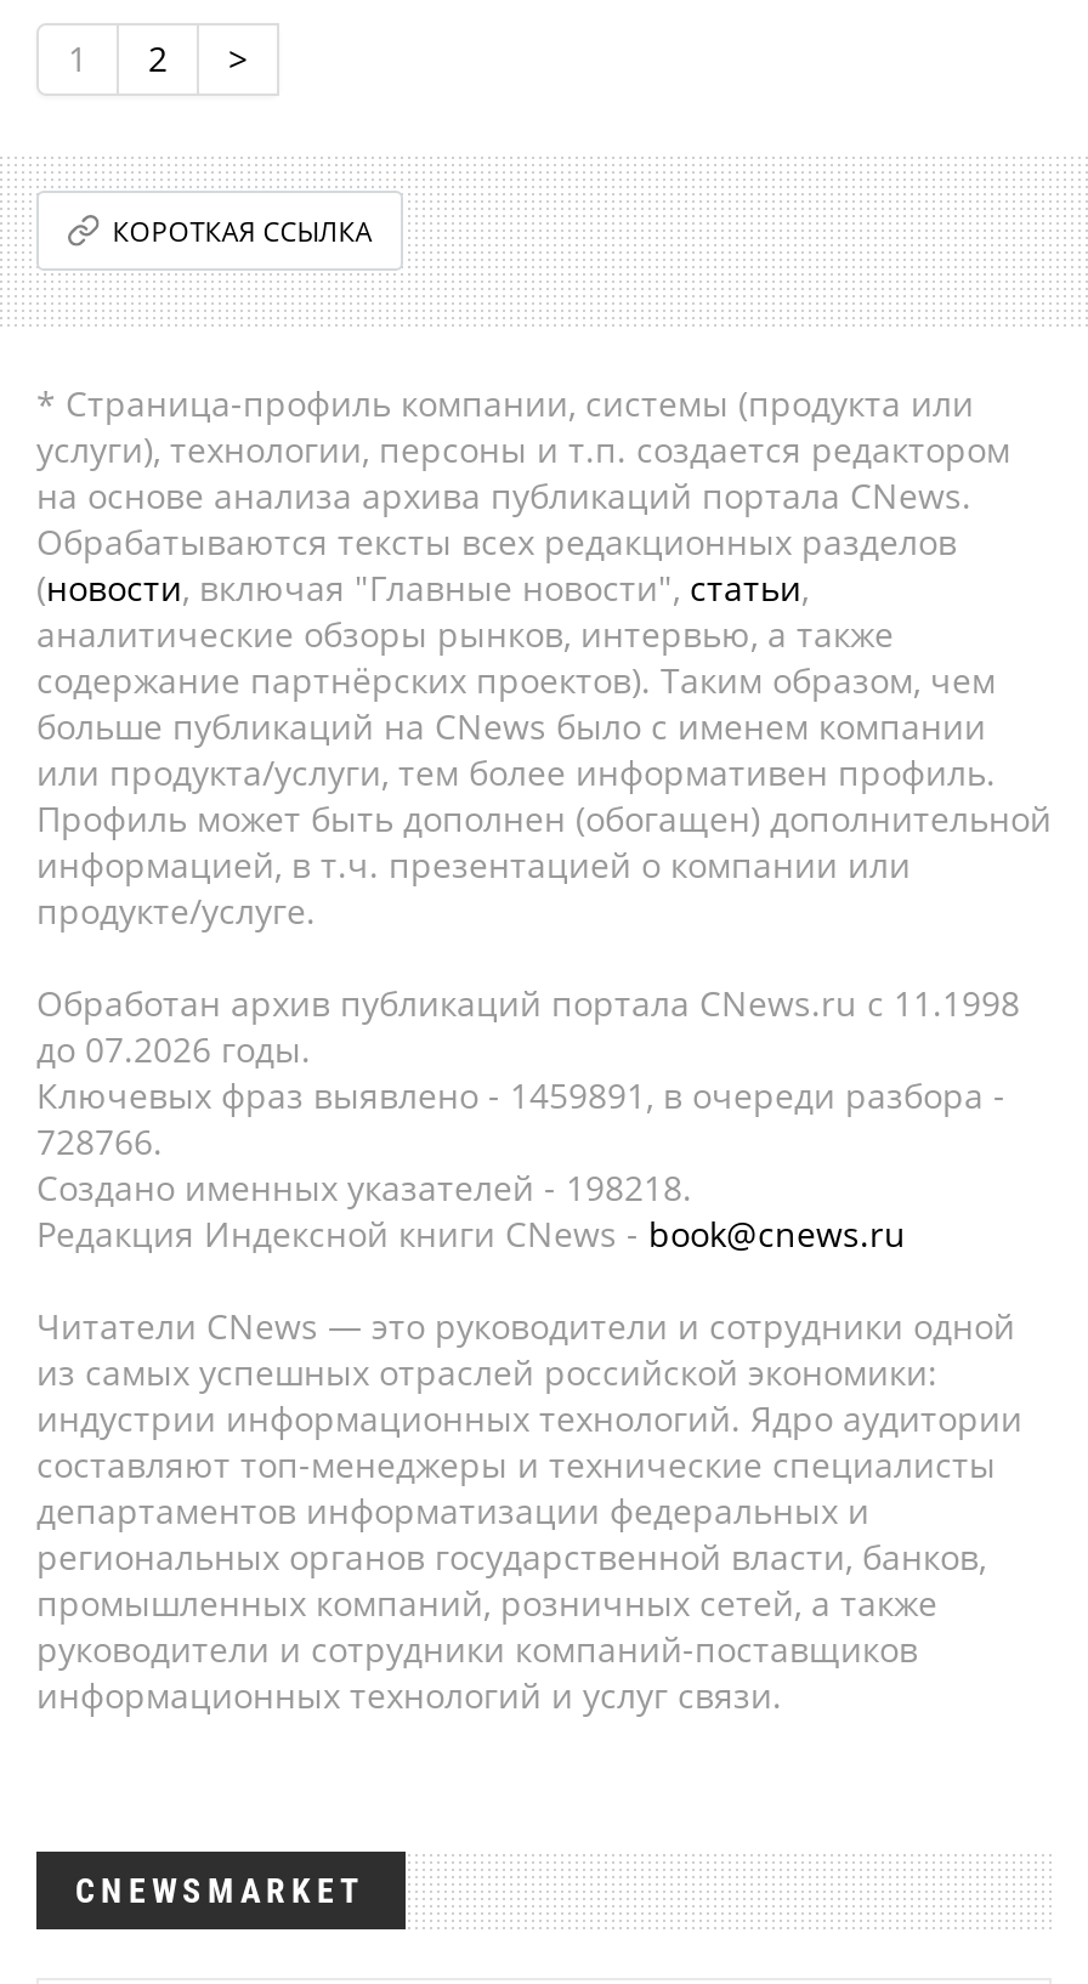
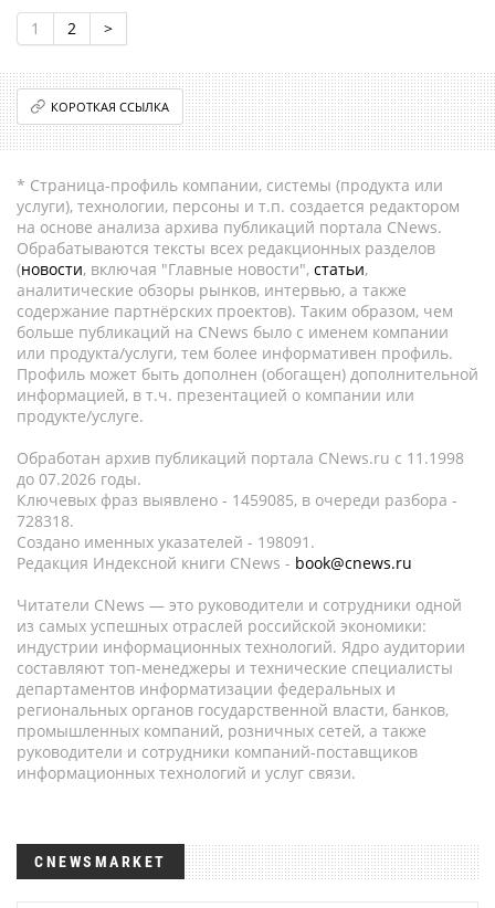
- Ключевых фраз выявлено - 1459891, в очереди разбора -
+ Ключевых фраз выявлено - 1459085, в очереди разбора -

- 728766.
+ 728318.

- Создано именных указателей - 198218.
+ Создано именных указателей - 198091.
